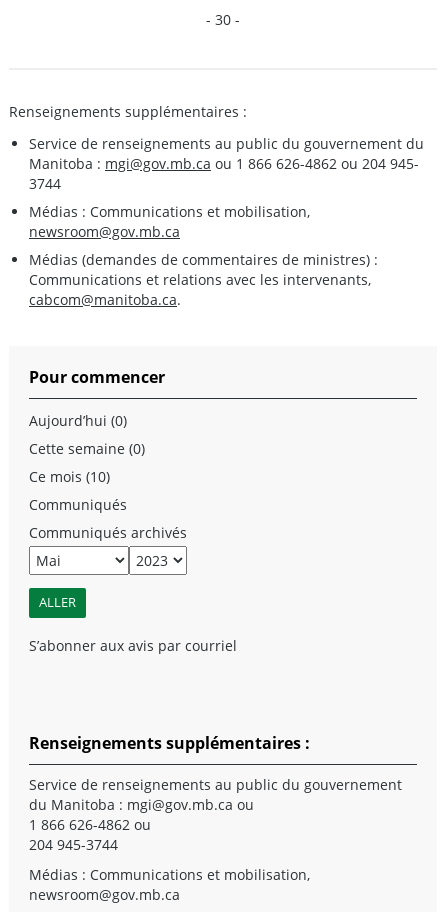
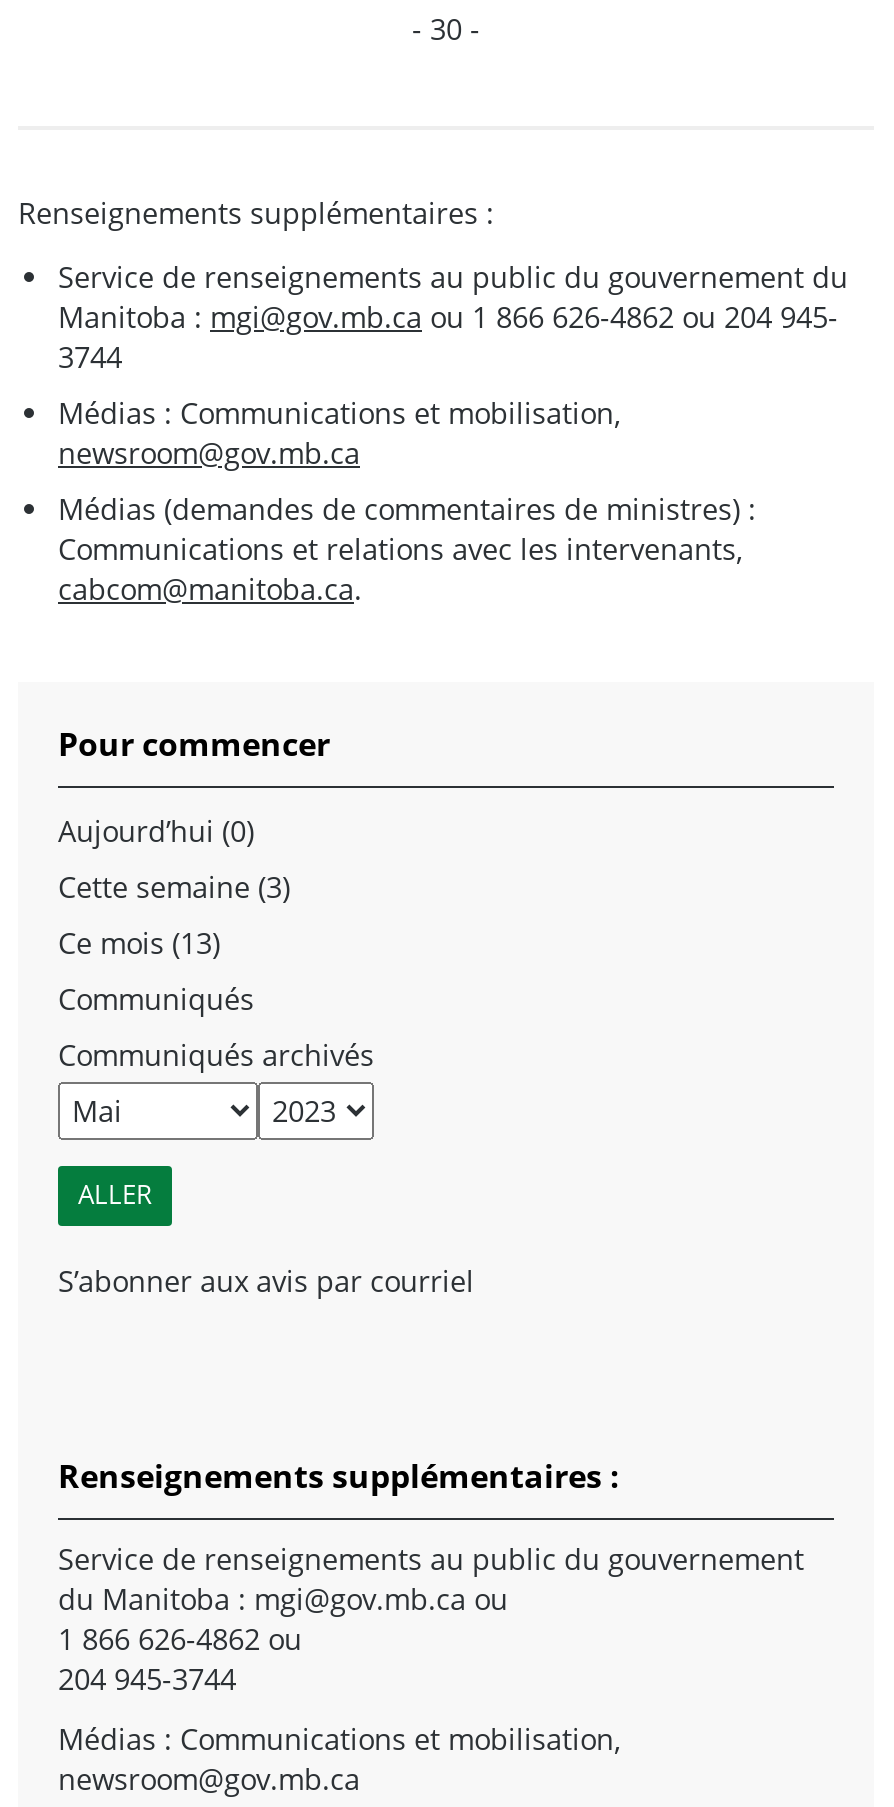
- Cette semaine (0)
+ Cette semaine (3)

- Ce mois (10)
+ Ce mois (13)
